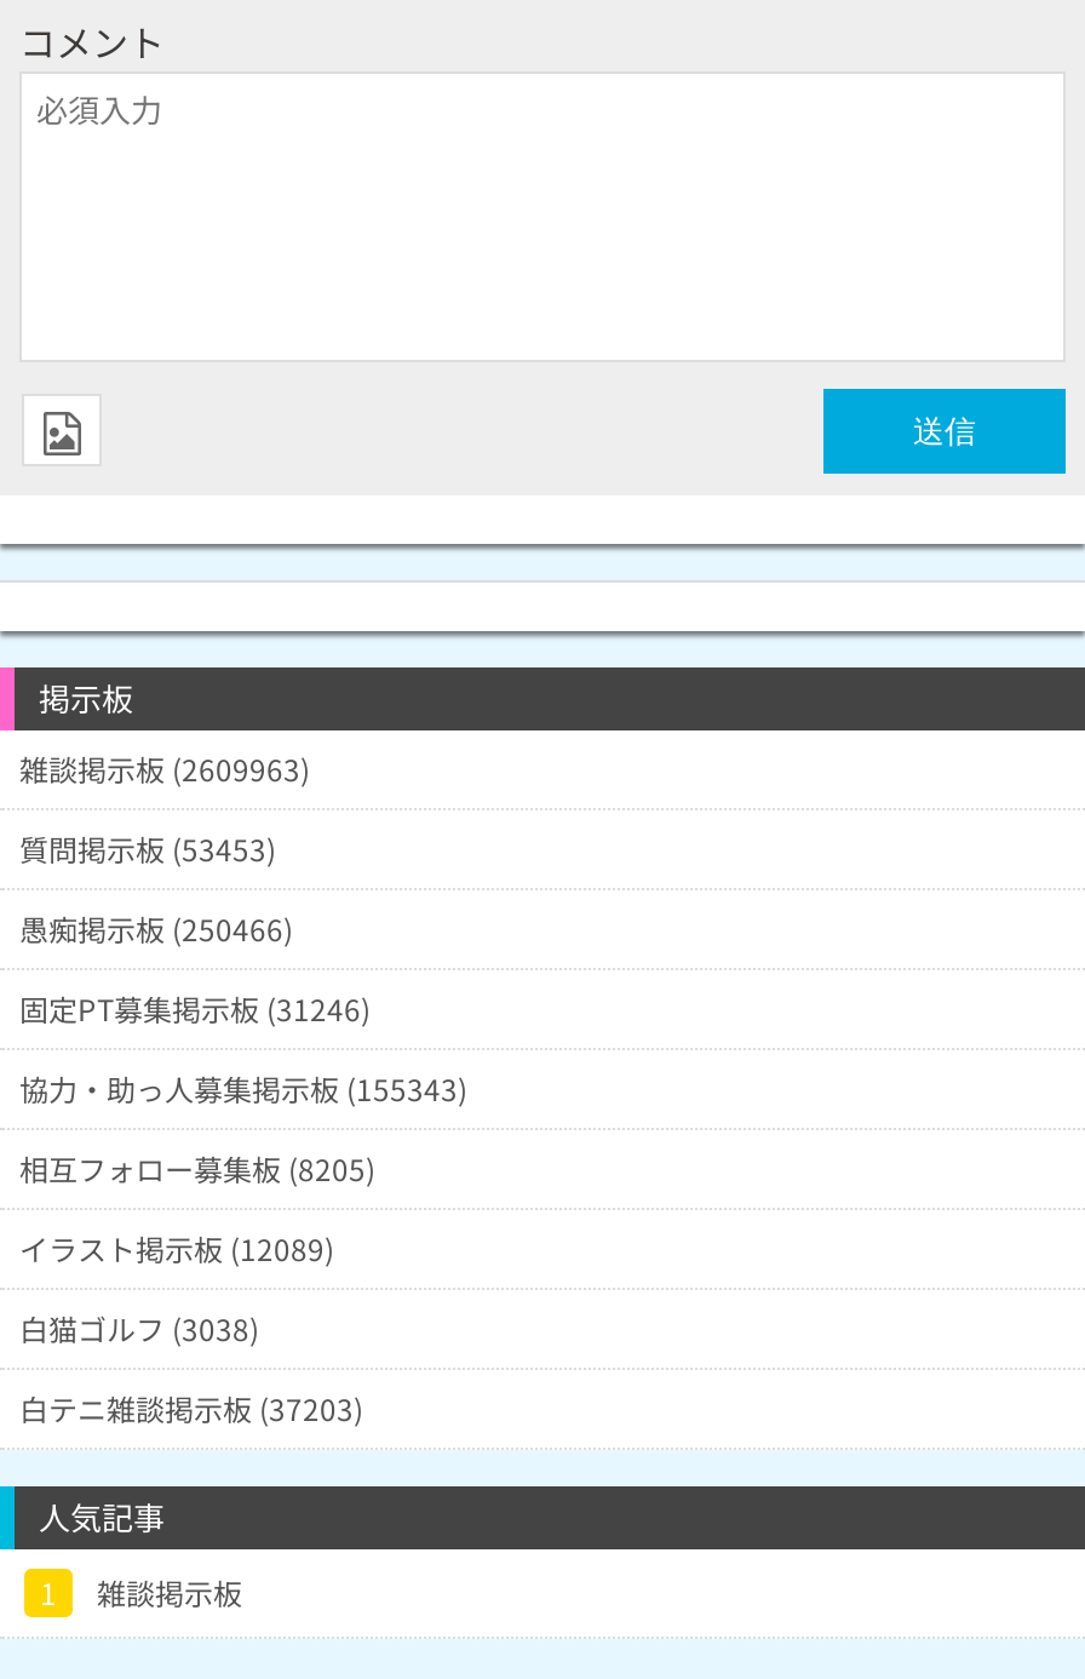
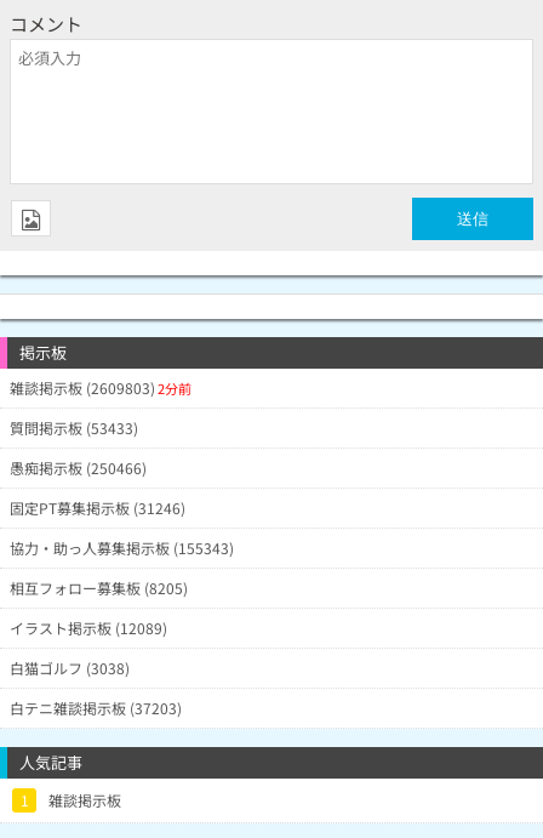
- 雑談掲示板 (2609963)
+ 雑談掲示板 (2609803) 2分前

- 質問掲示板 (53453)
+ 質問掲示板 (53433)
